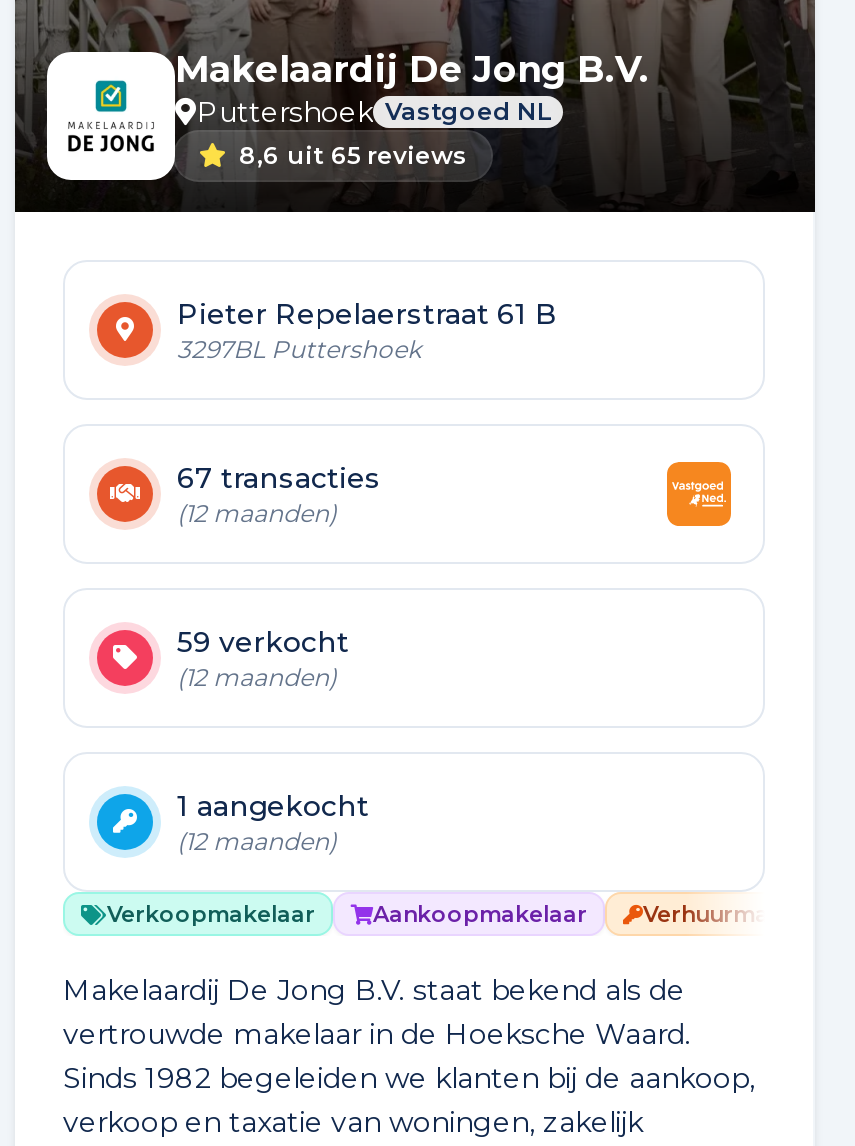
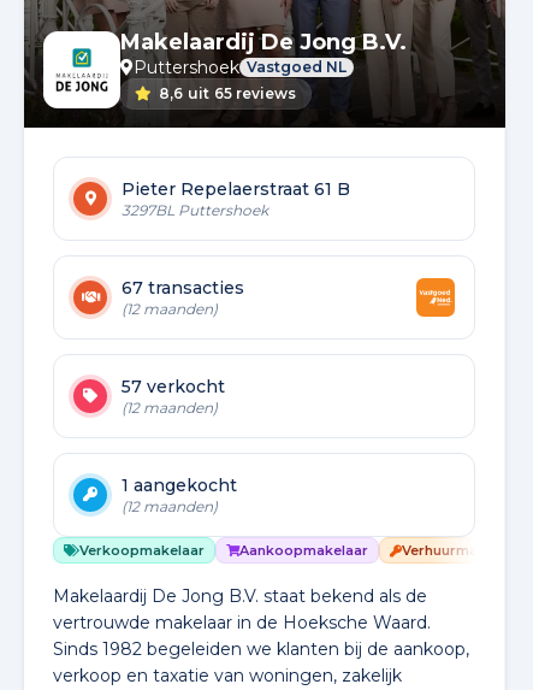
- 59 verkocht
+ 57 verkocht
